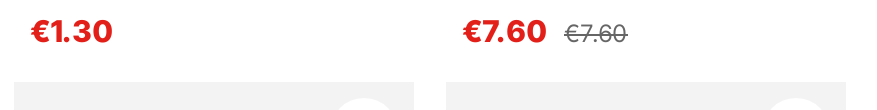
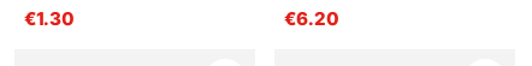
- €7.60 €7.60
+ €6.20
